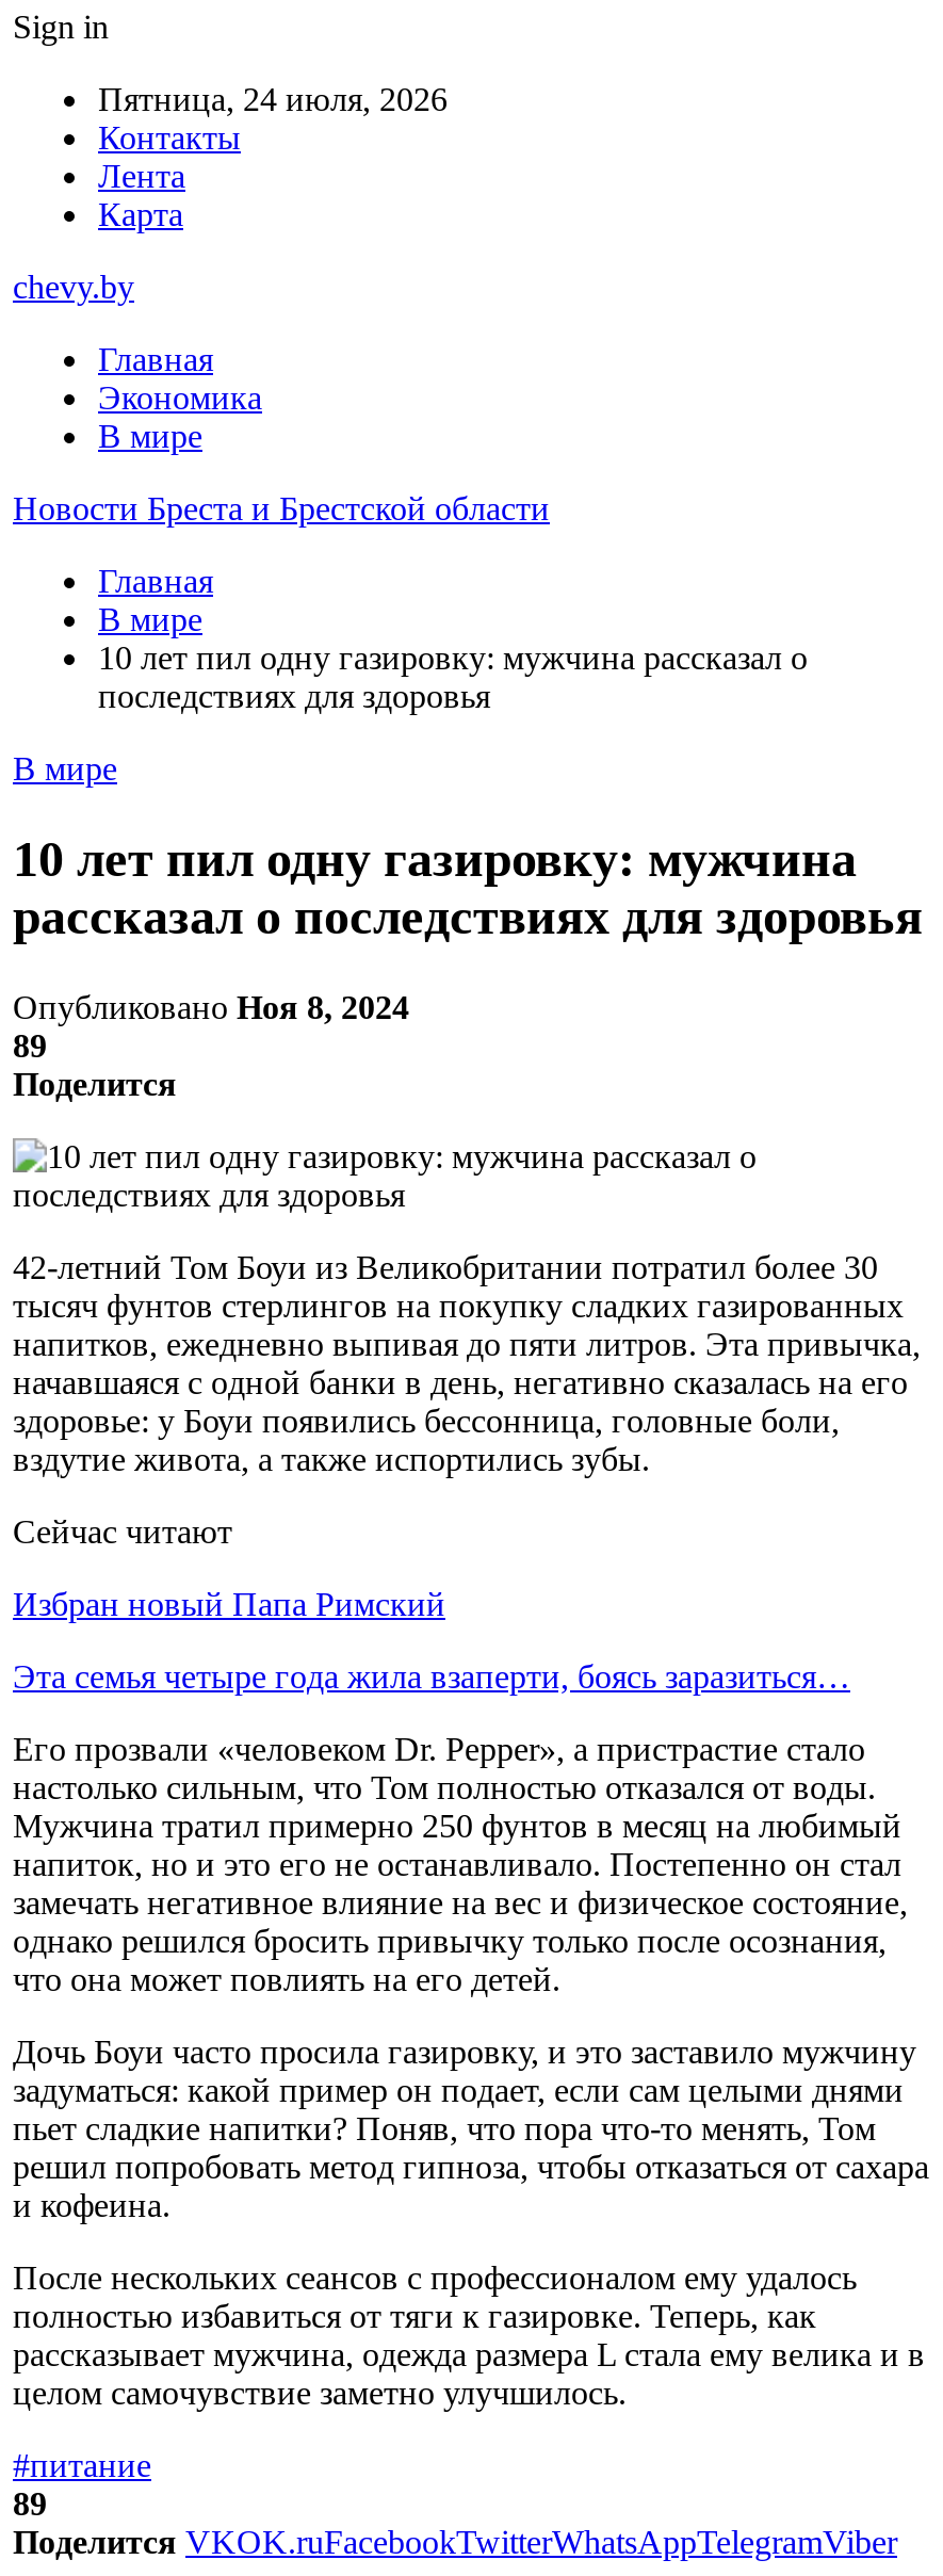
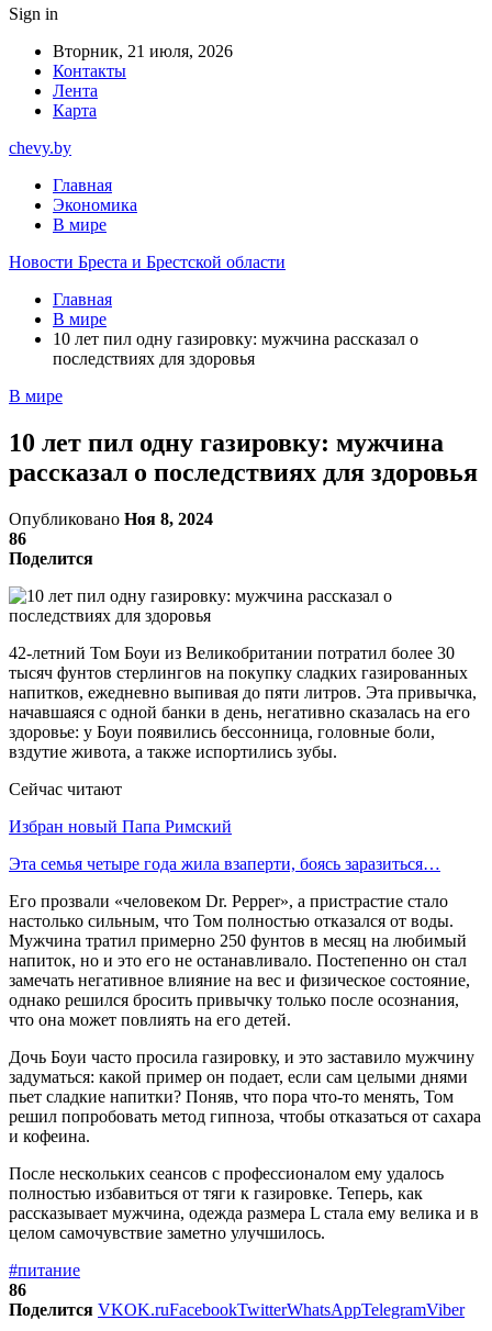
- Пятница, 24 июля, 2026
+ Вторник, 21 июля, 2026

- 89
+ 86

- 89
+ 86
